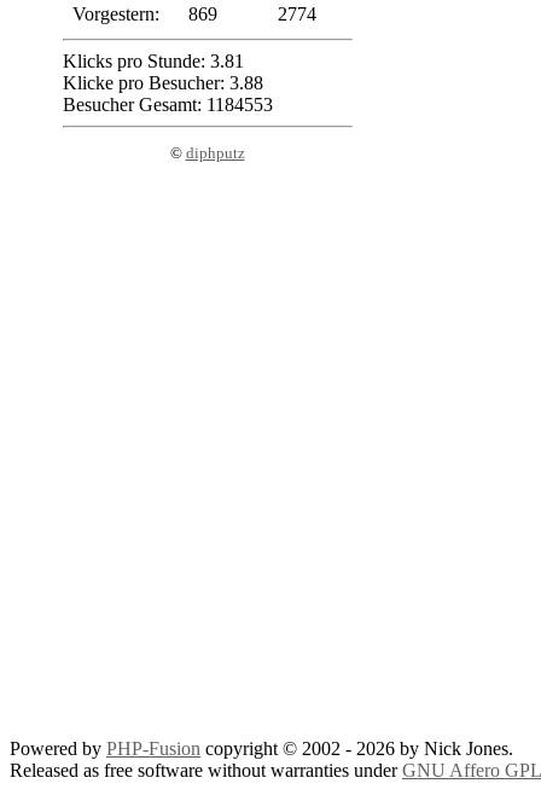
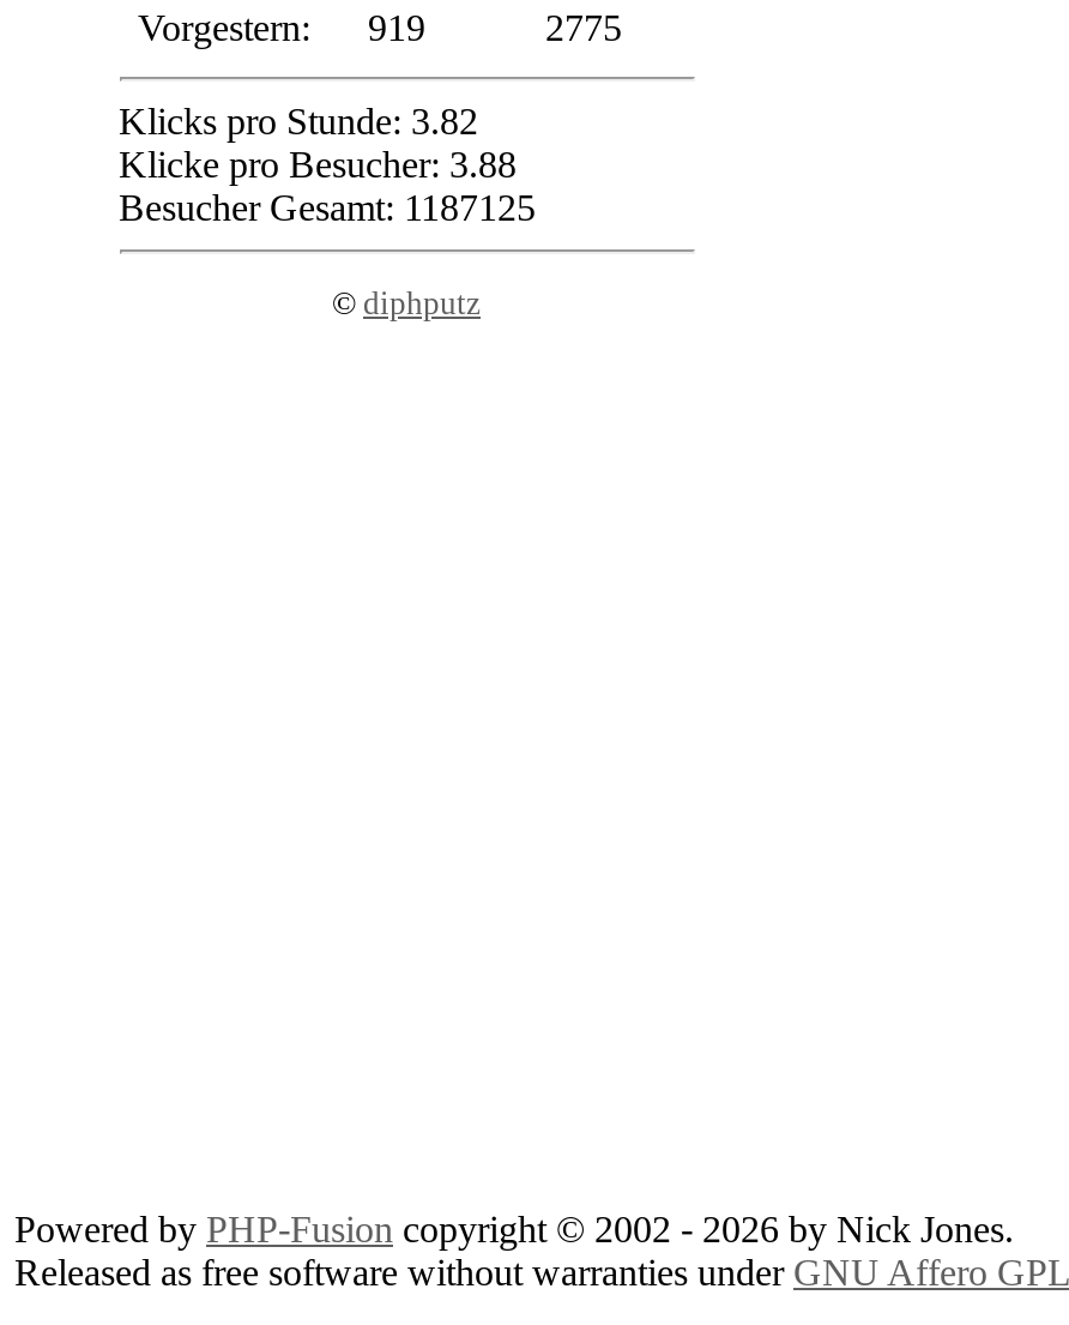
- Vorgestern: 869
+ Vorgestern: 919

- 2774
+ 2775

- Klicks pro Stunde: 3.81
+ Klicks pro Stunde: 3.82

- Besucher Gesamt: 1184553
+ Besucher Gesamt: 1187125
